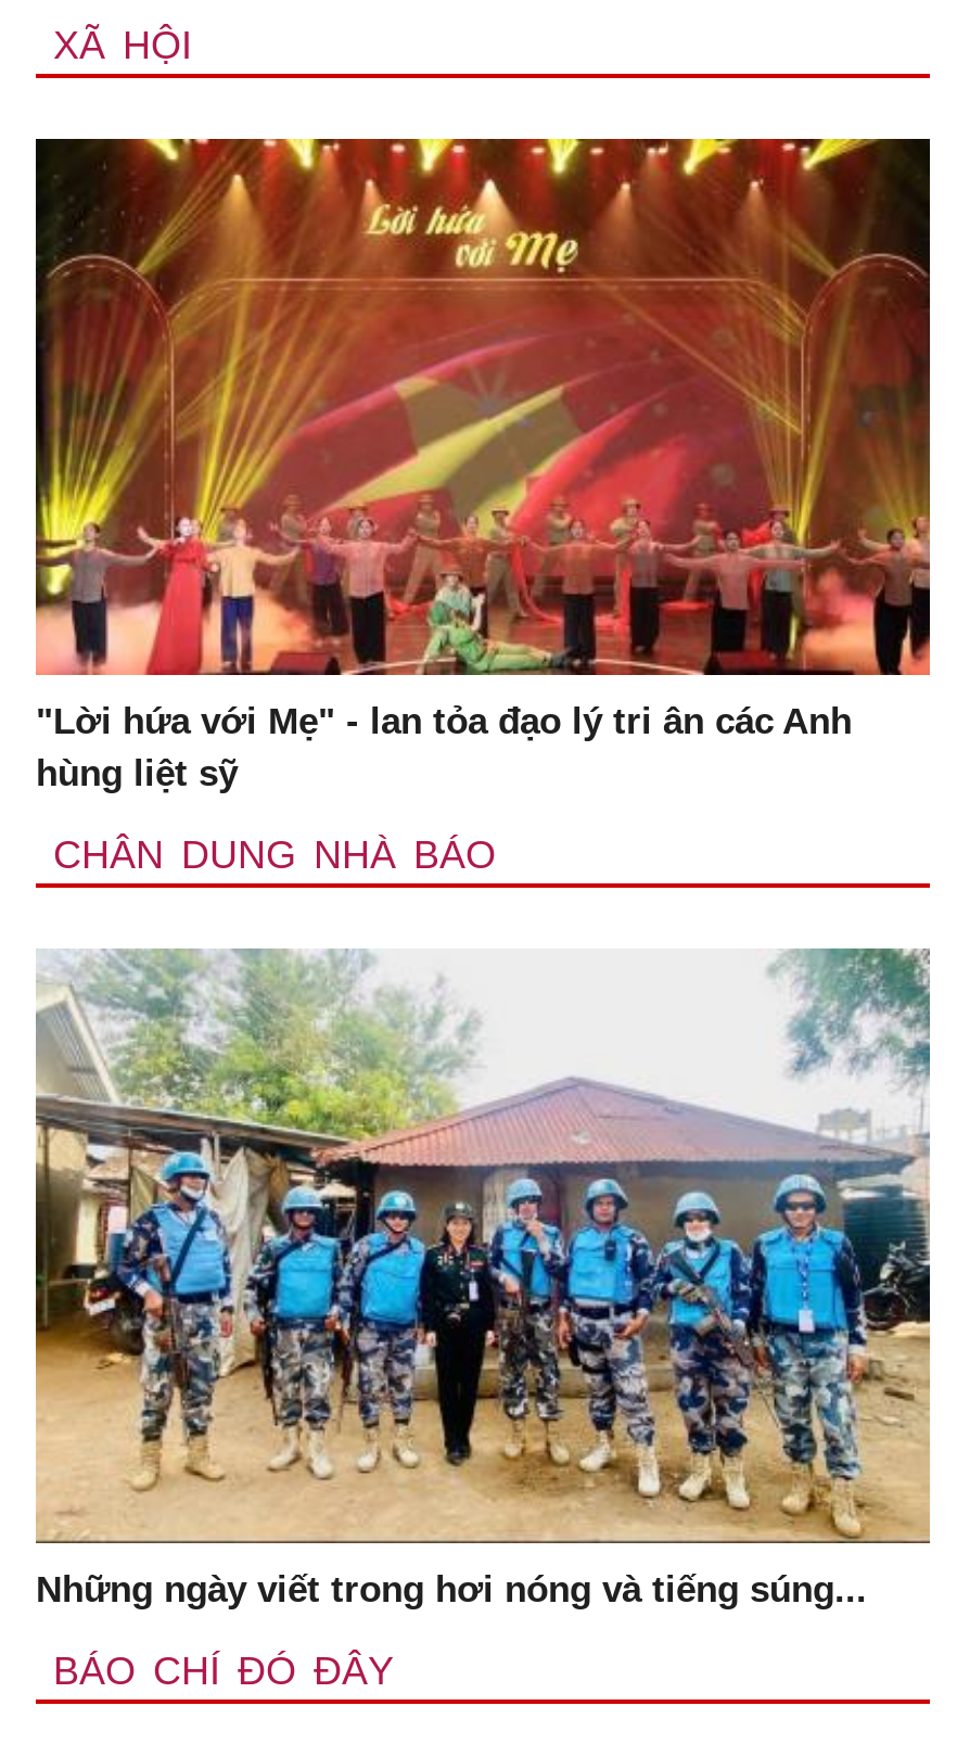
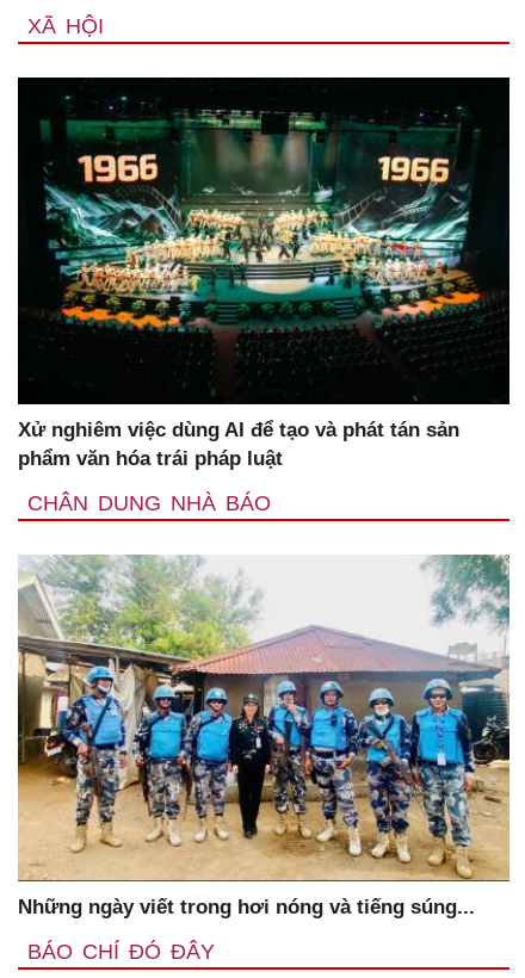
- [image]
- "Lời hứa với Mẹ" - lan tỏa đạo lý tri ân các Anh
- hùng liệt sỹ
+ [image]
+ Xử nghiêm việc dùng AI để tạo và phát tán sản
+ phẩm văn hóa trái pháp luật
